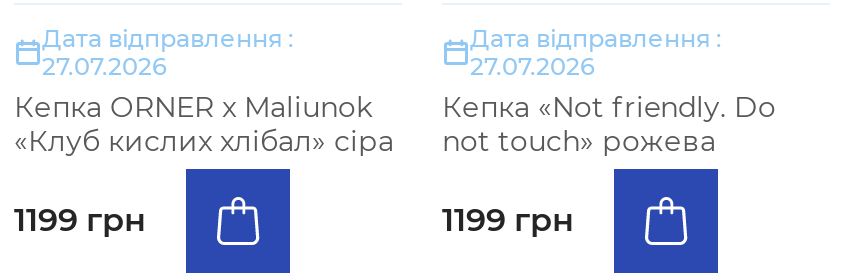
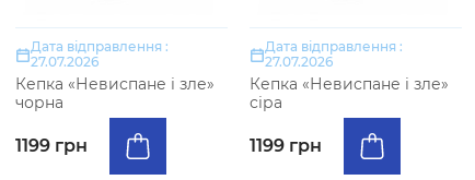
- Кепка ORNER x Maliunok
- «Клуб кислих хлібал» сіра
+ Кепка «Невиспане і зле»
+ чорна

- Кепка «Not friendly. Do
- not touch» рожева
+ Кепка «Невиспане і зле»
+ сіра
